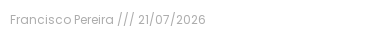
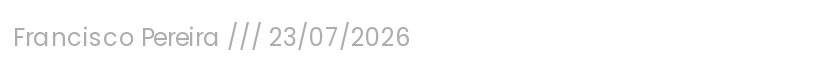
- Francisco Pereira 21/07/2026
+ Francisco Pereira 23/07/2026
